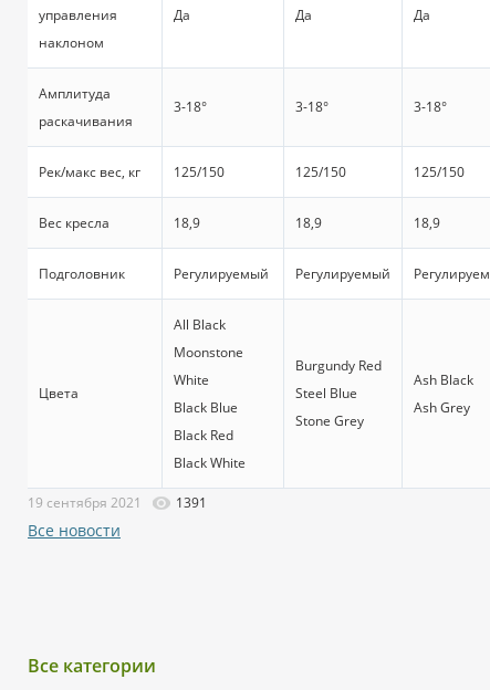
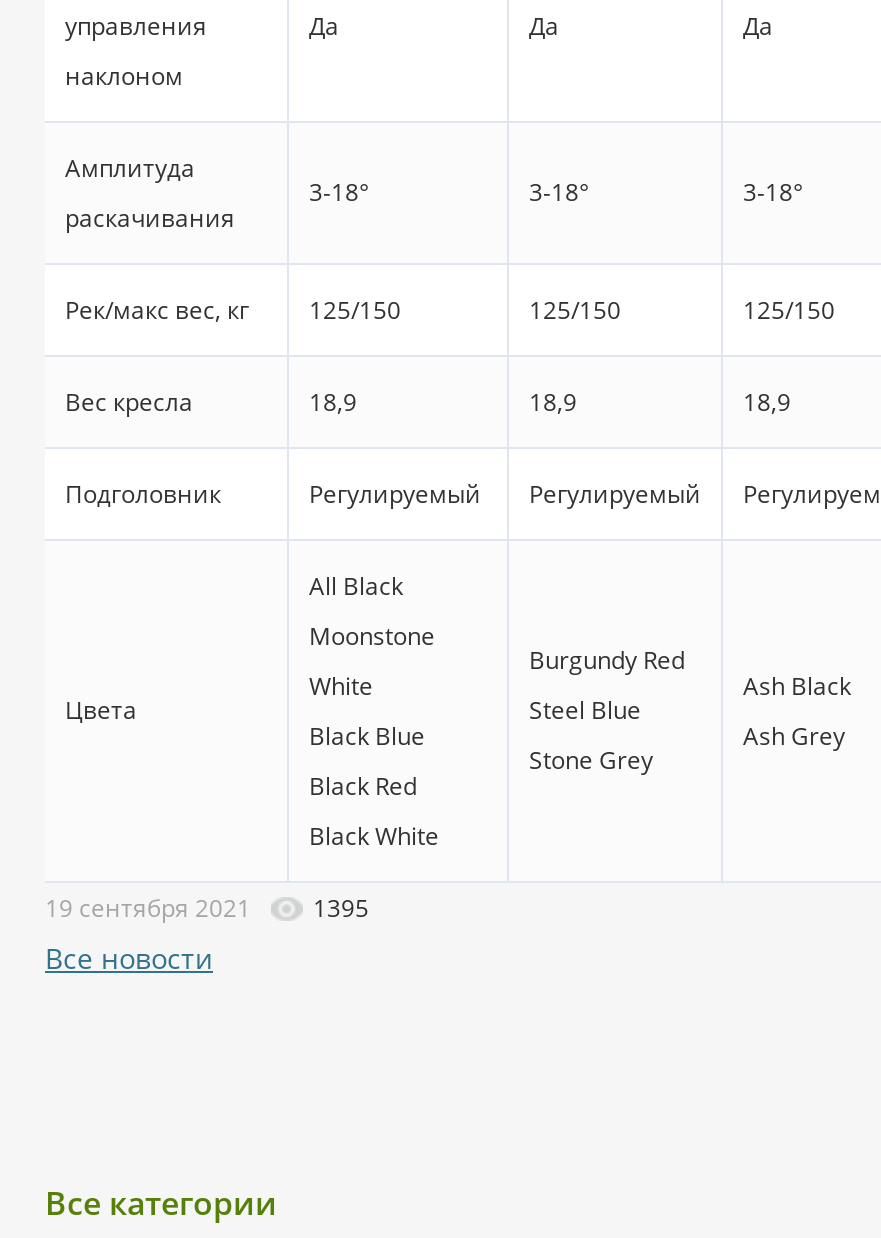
- 19 сентября 2021 1391
+ 19 сентября 2021 1395
